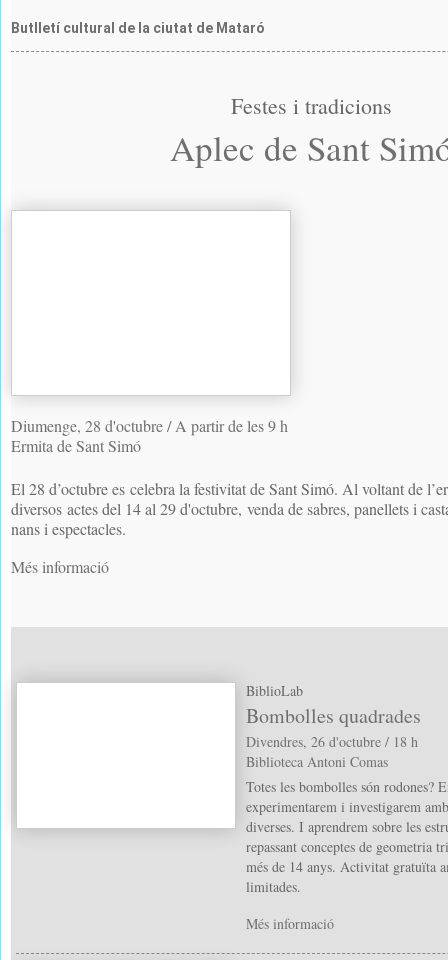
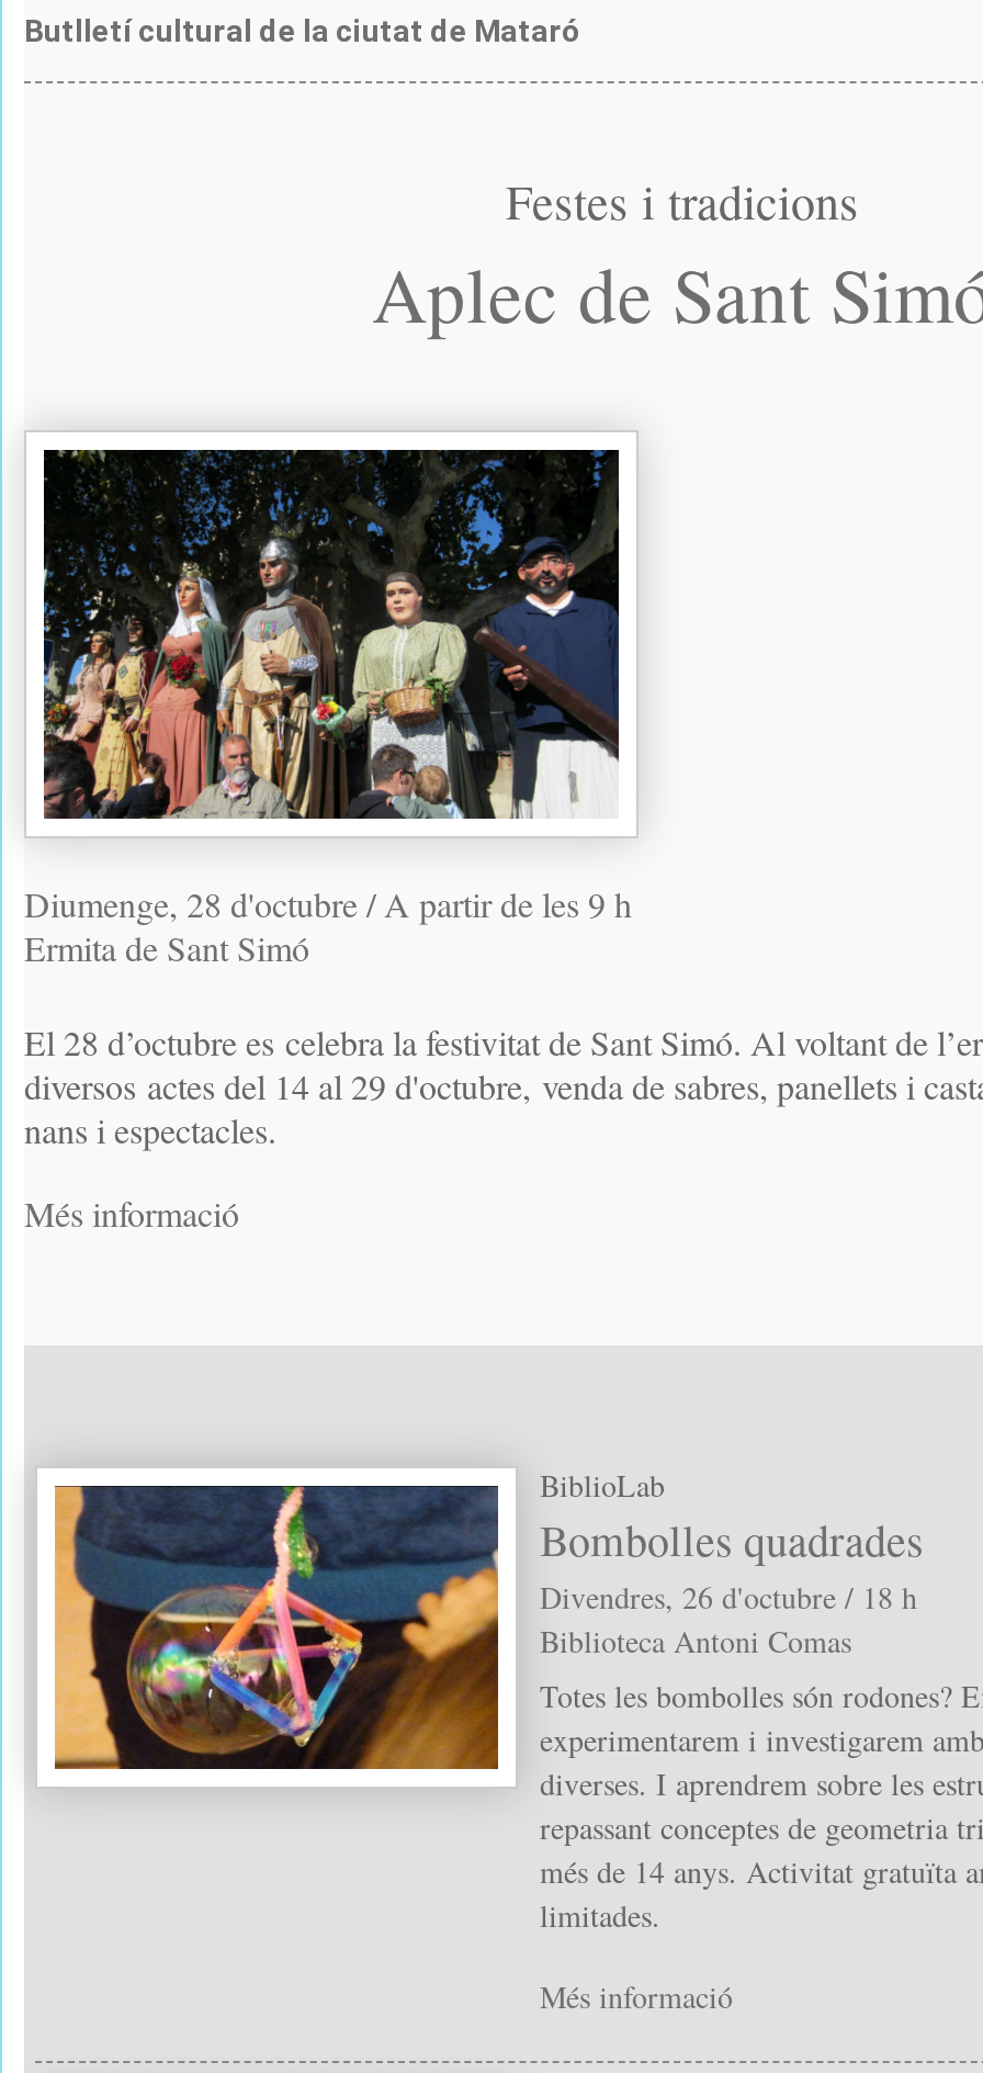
+ [image]

+ [image]
